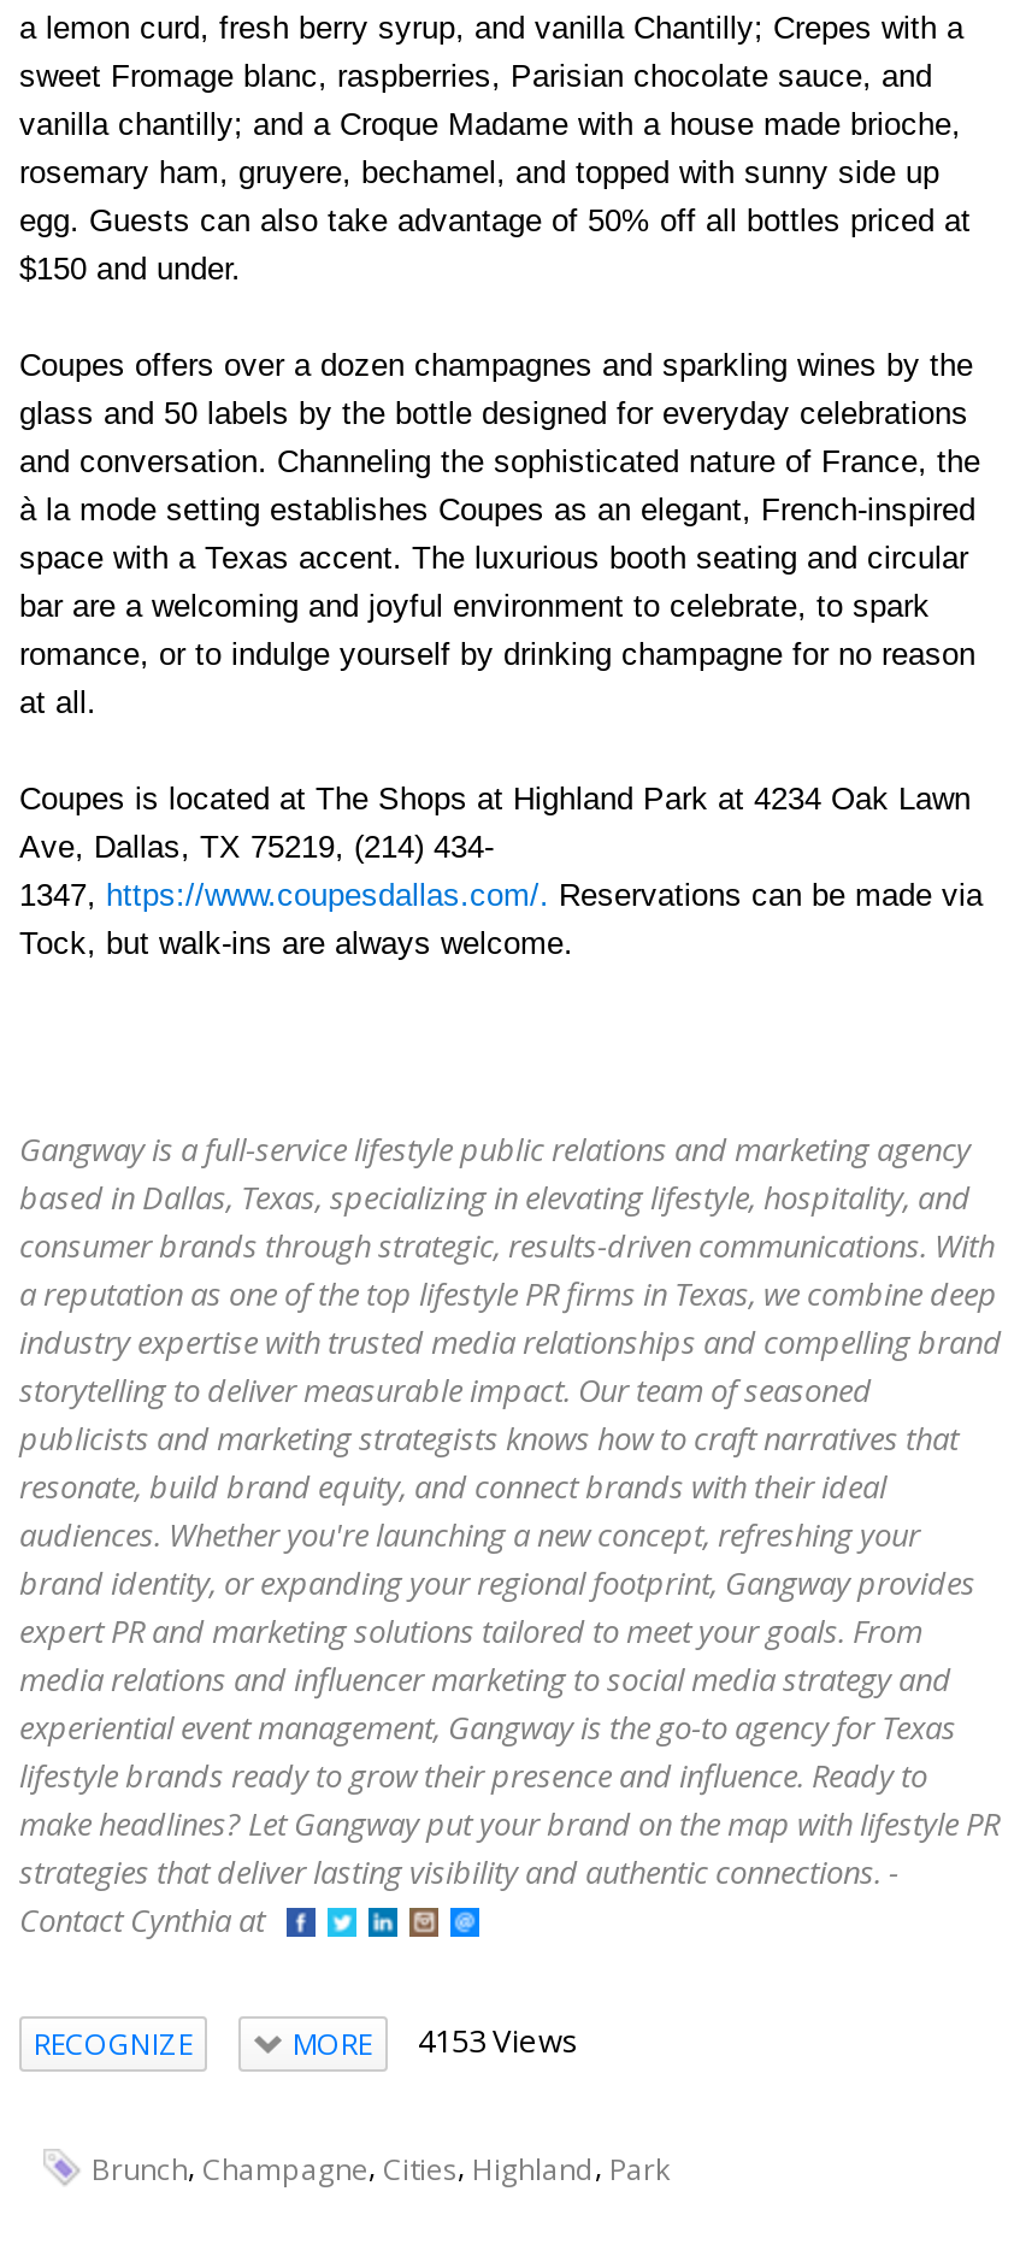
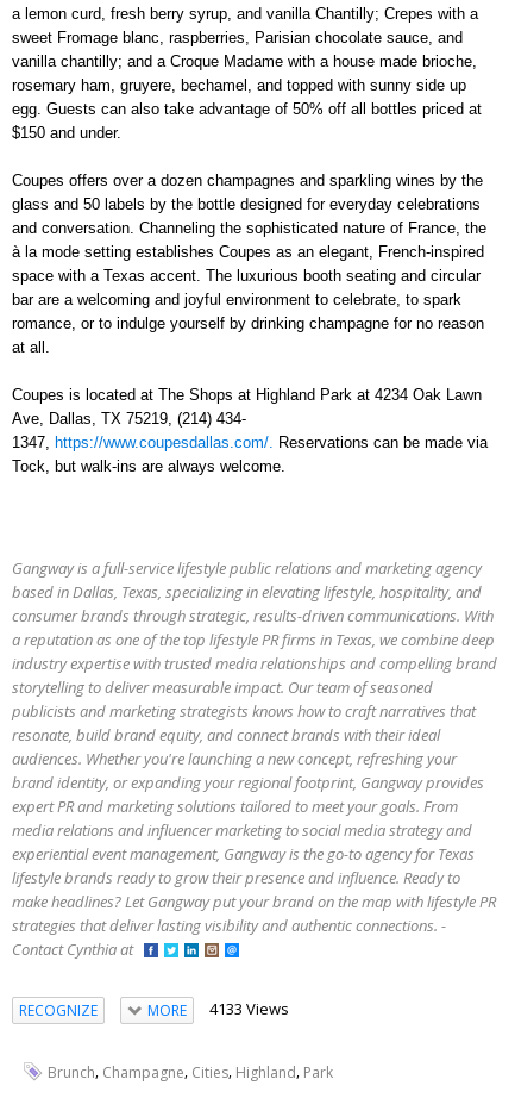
- MORE 4153 Views
+ MORE 4133 Views
